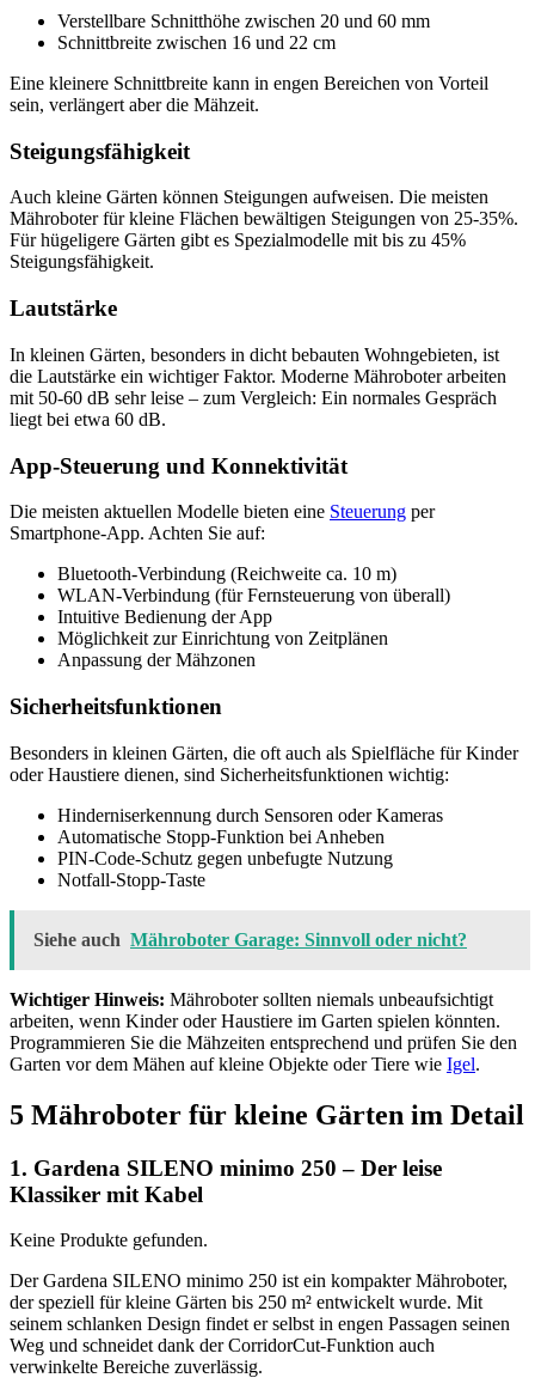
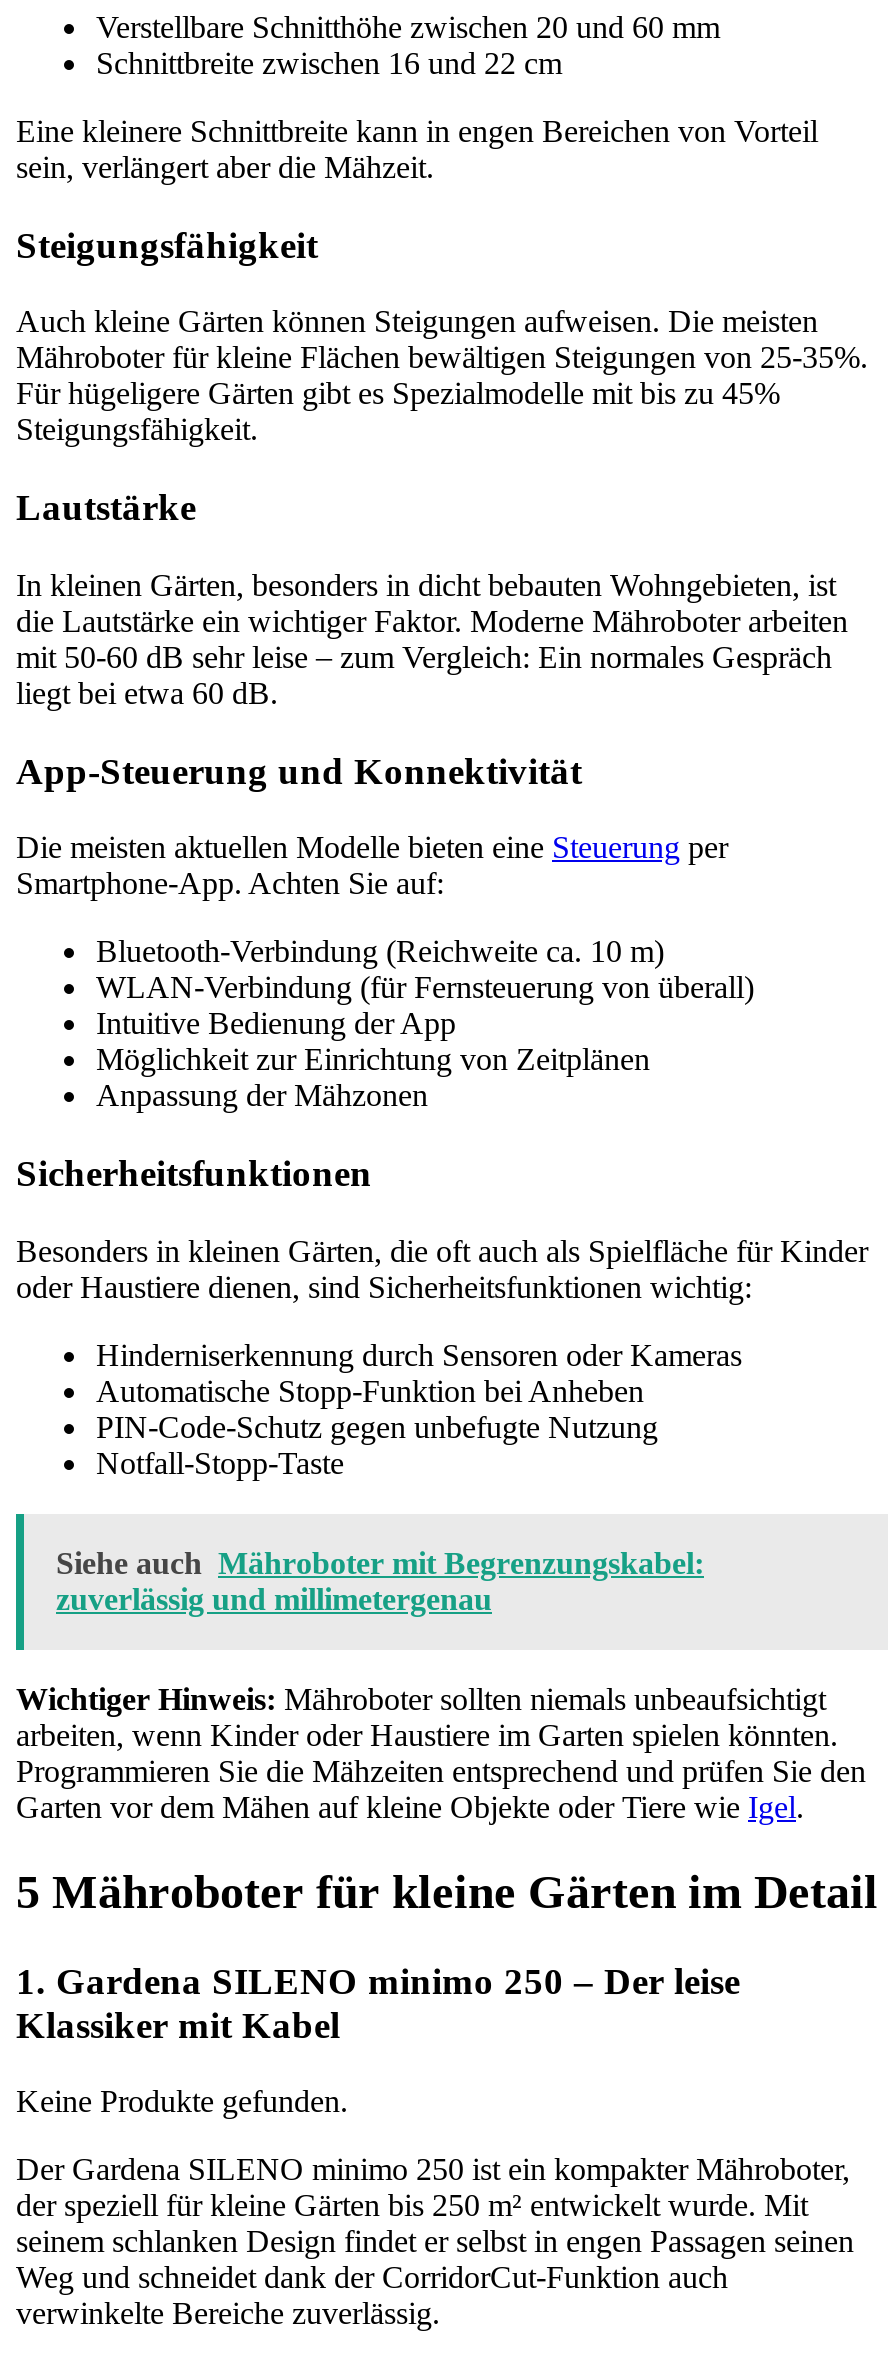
- Siehe auch Mähroboter Garage: Sinnvoll oder nicht?
+ Siehe auch Mähroboter mit Begrenzungskabel:
+ zuverlässig und millimetergenau
